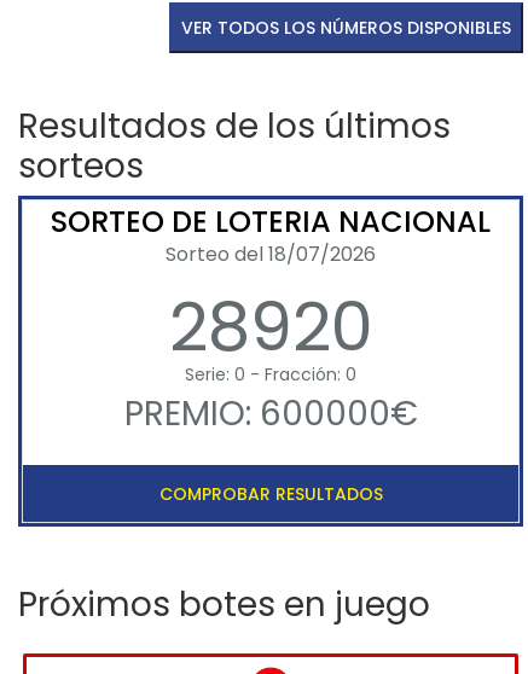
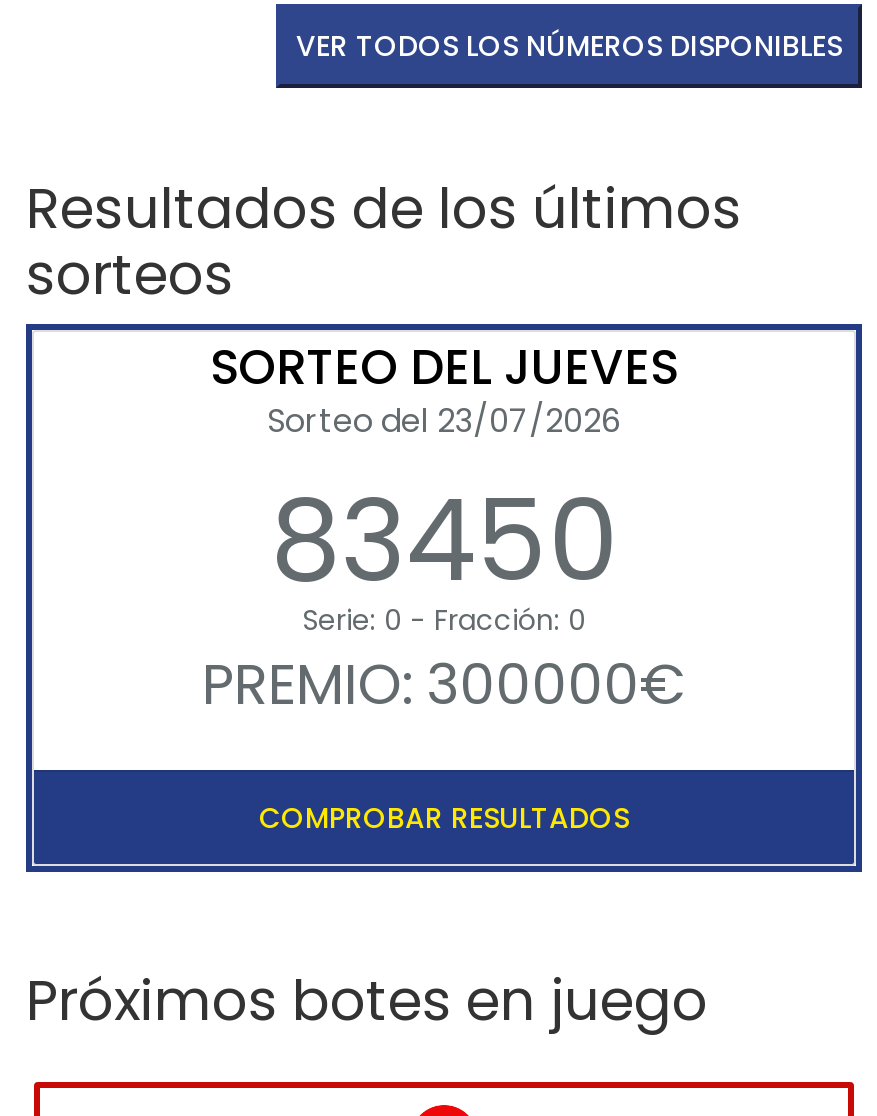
- SORTEO DE LOTERIA NACIONAL
- Sorteo del 18/07/2026
- 28920
+ SORTEO DEL JUEVES
+ Sorteo del 23/07/2026
+ 83450

- PREMIO: 600000€
+ PREMIO: 300000€
